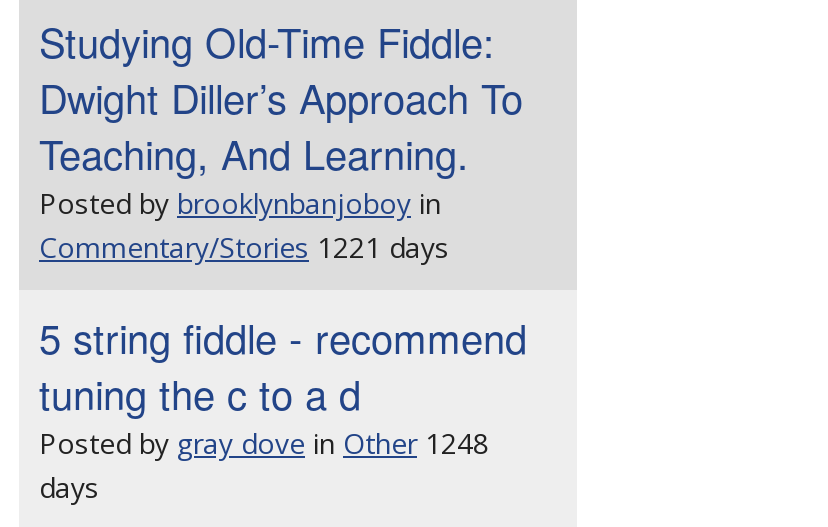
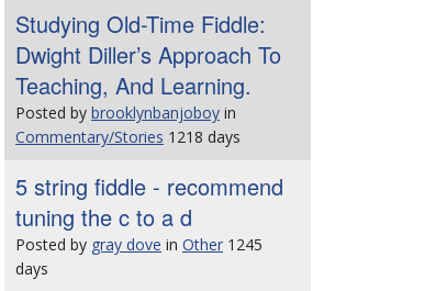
- Commentary/Stories 1221 days
+ Commentary/Stories 1218 days

- Posted by gray dove in Other 1248
+ Posted by gray dove in Other 1245
